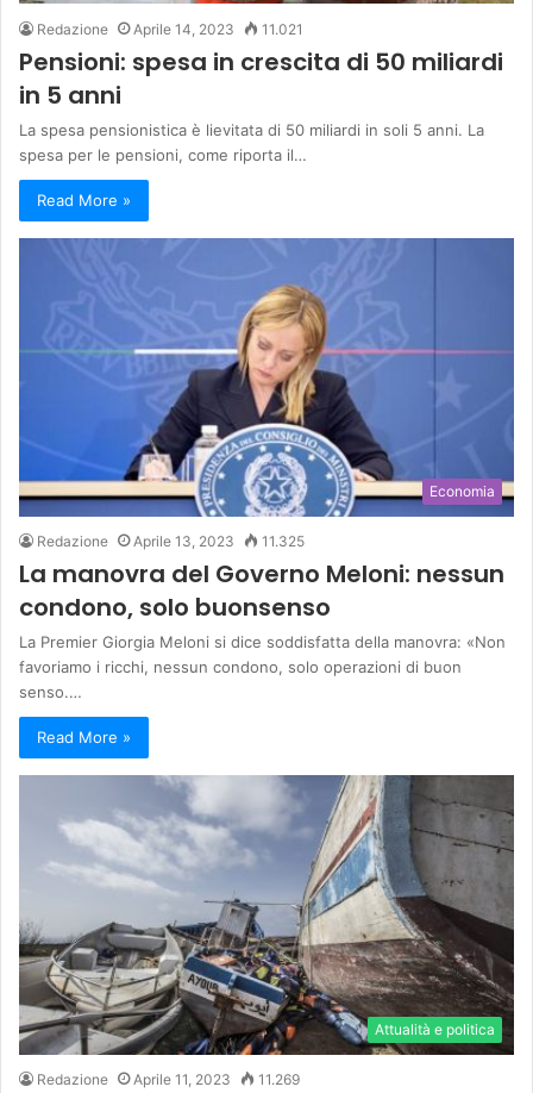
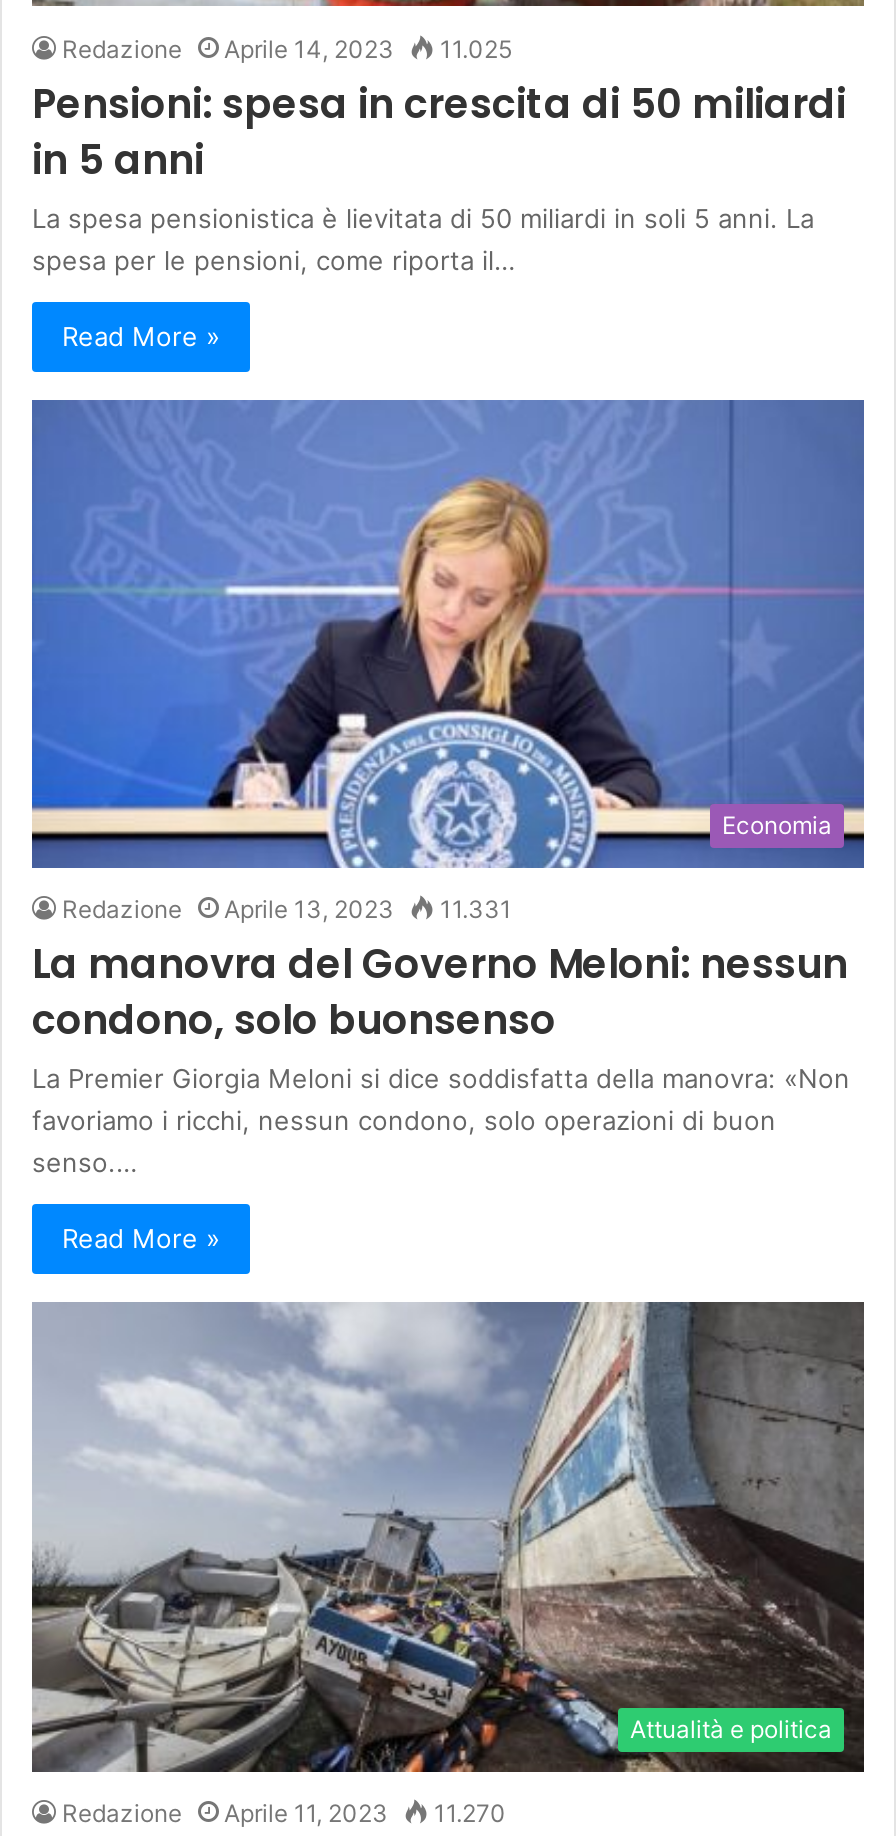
- Redazione Aprile 14, 2023 11.021
+ Redazione Aprile 14, 2023 11.025

- Redazione Aprile 13, 2023 11.325
+ Redazione Aprile 13, 2023 11.331

- Redazione Aprile 11, 2023 11.269
+ Redazione Aprile 11, 2023 11.270
